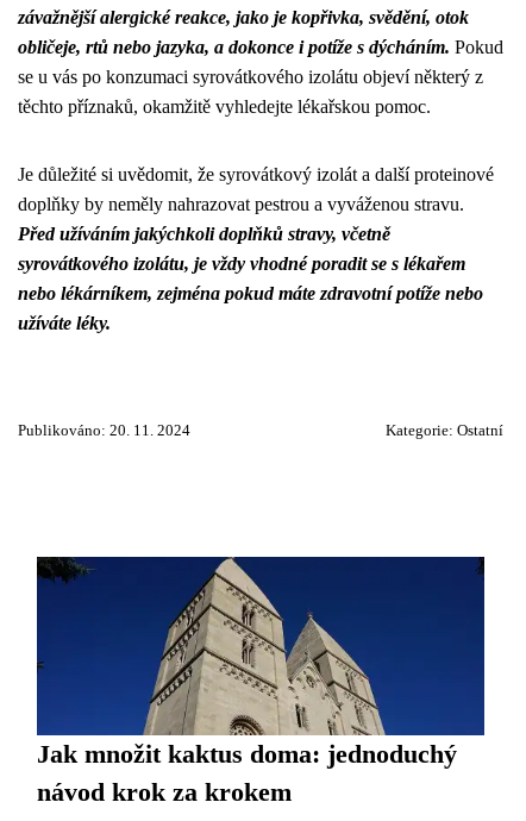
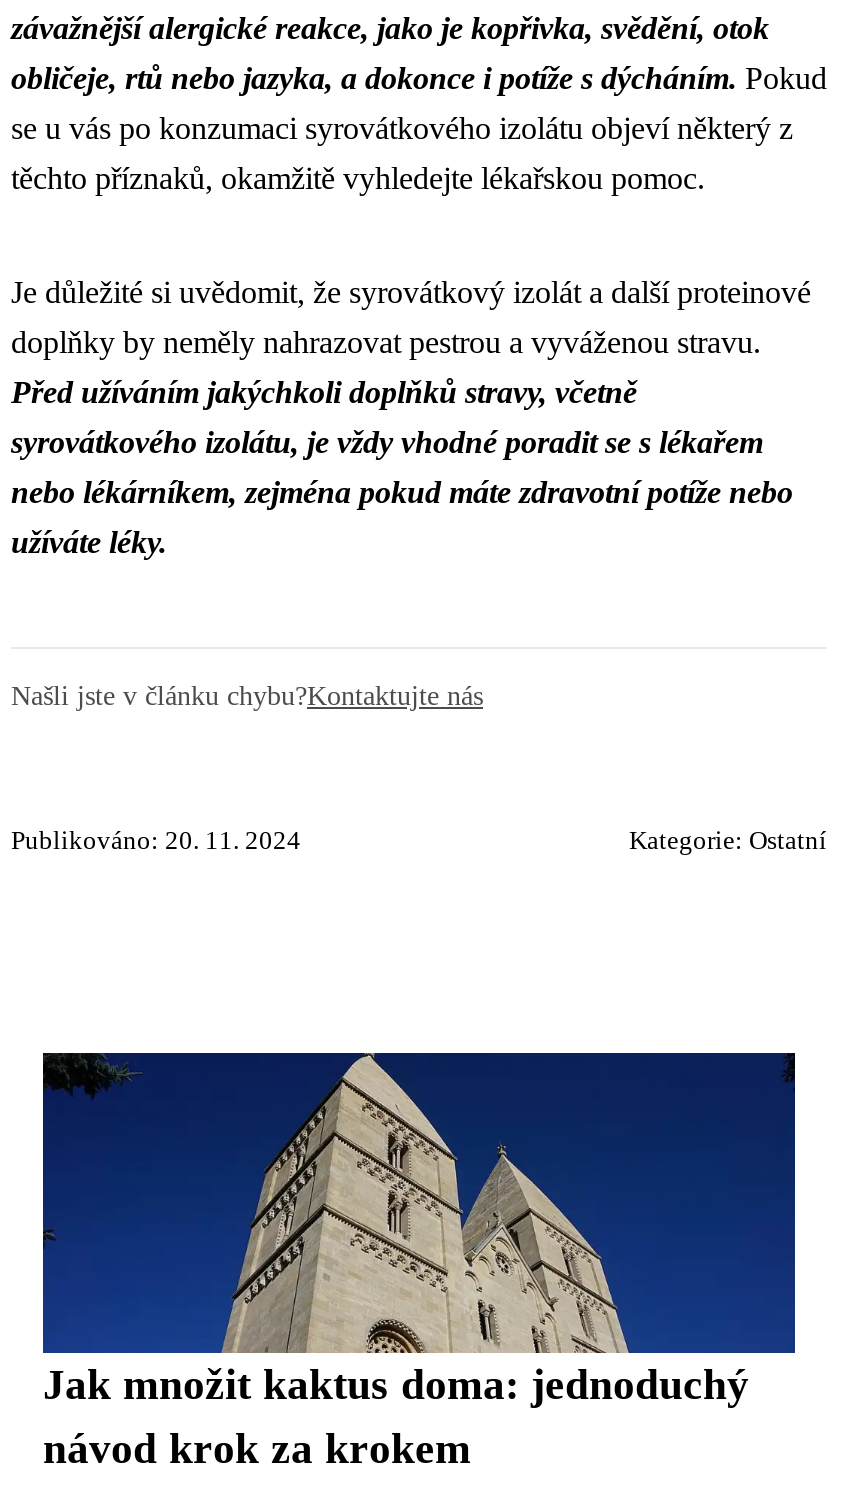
+ Našli jste v článku chybu?Kontaktujte nás
